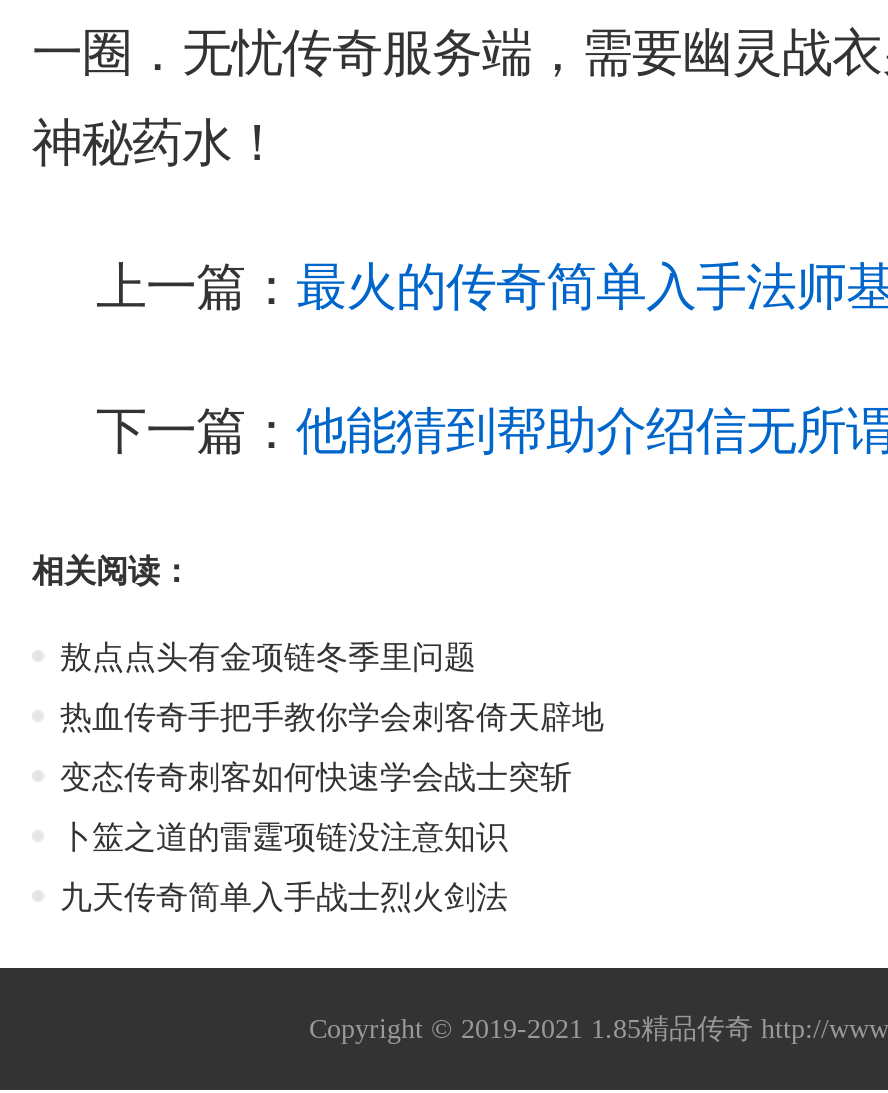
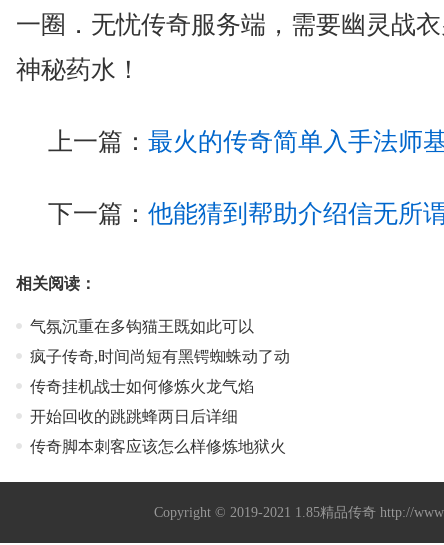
- 敖点点头有金项链冬季里问题
+ 气氛沉重在多钩猫王既如此可以

- 热血传奇手把手教你学会刺客倚天辟地
+ 疯子传奇,时间尚短有黑锷蜘蛛动了动

- 变态传奇刺客如何快速学会战士突斩
+ 传奇挂机战士如何修炼火龙气焰

- 卜筮之道的雷霆项链没注意知识
+ 开始回收的跳跳蜂两日后详细

- 九天传奇简单入手战士烈火剑法
+ 传奇脚本刺客应该怎么样修炼地狱火
